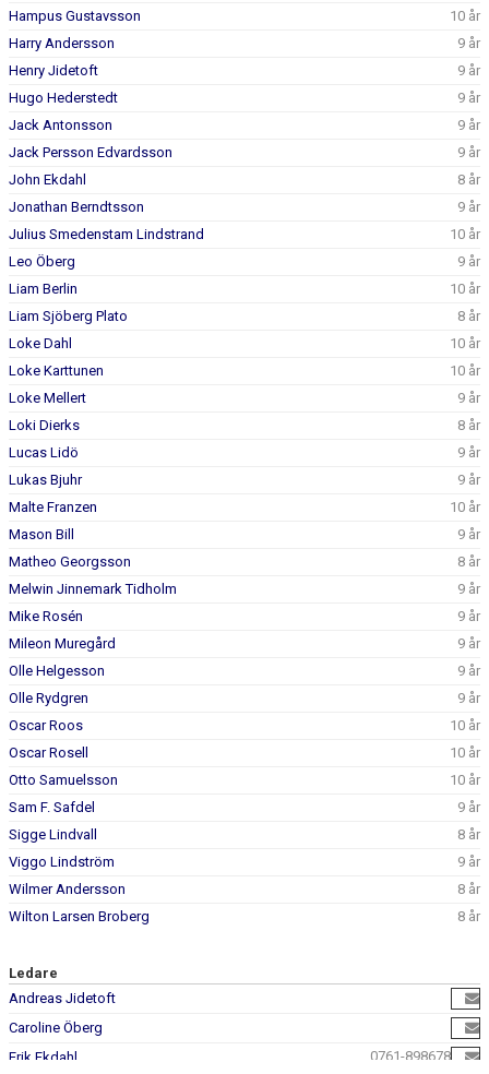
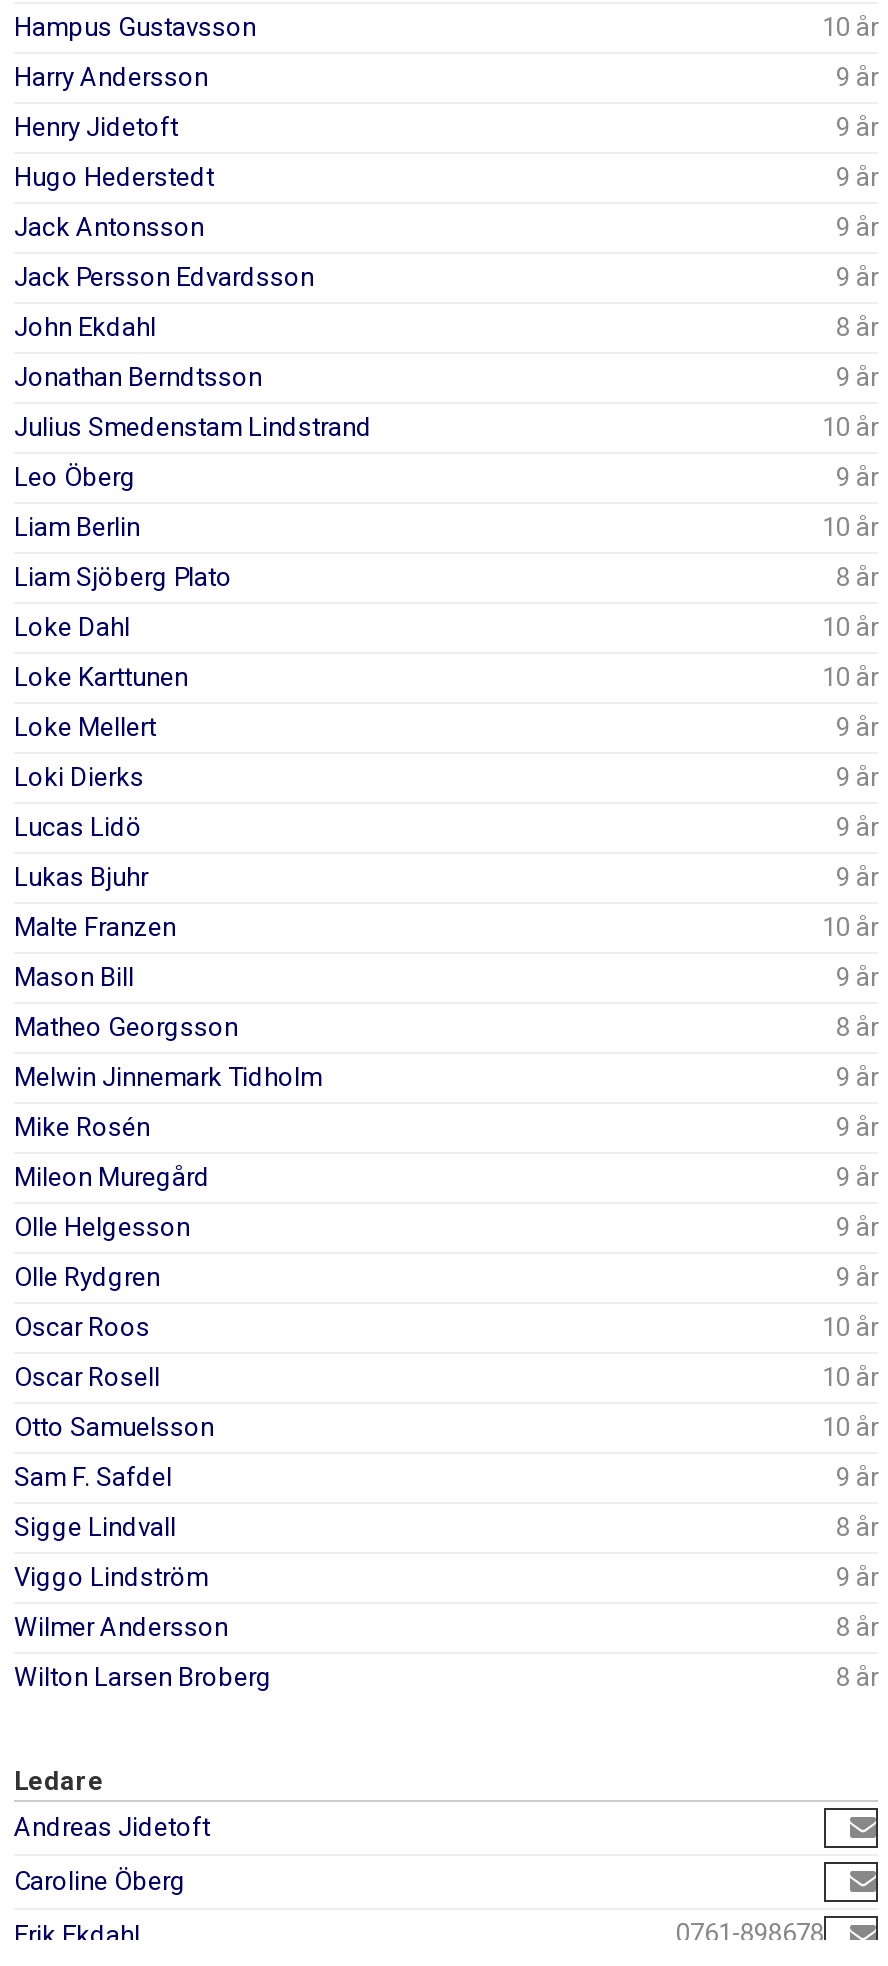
- 8 år
+ 9 år
